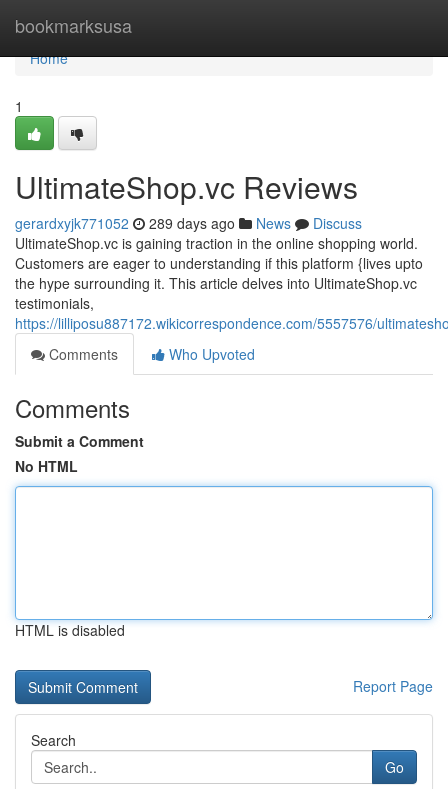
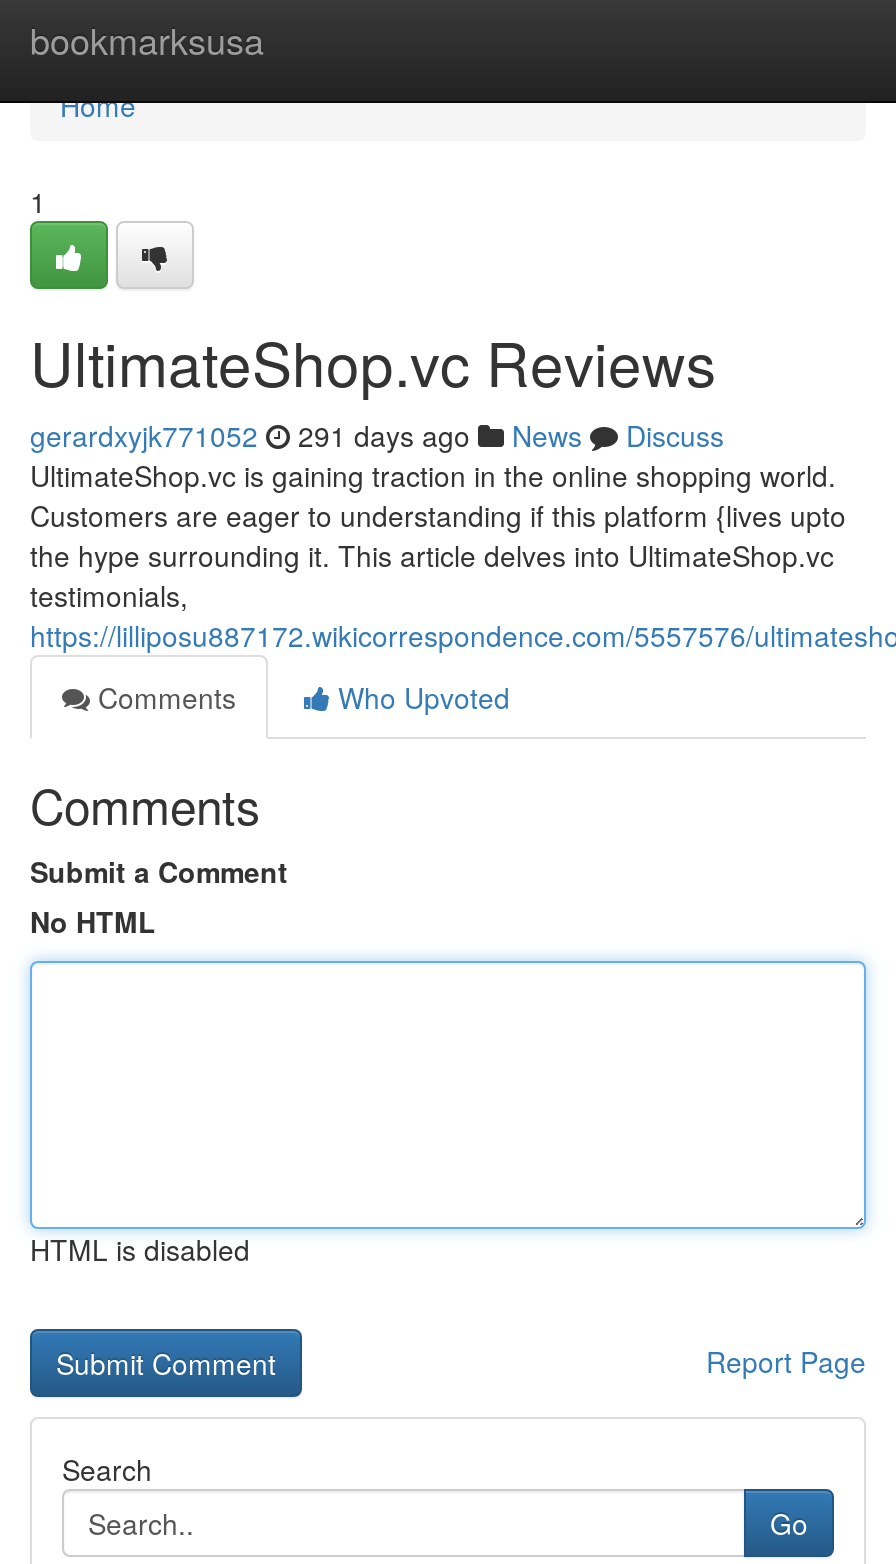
- gerardxyjk771052 289 days ago News Discuss
+ gerardxyjk771052 291 days ago News Discuss
